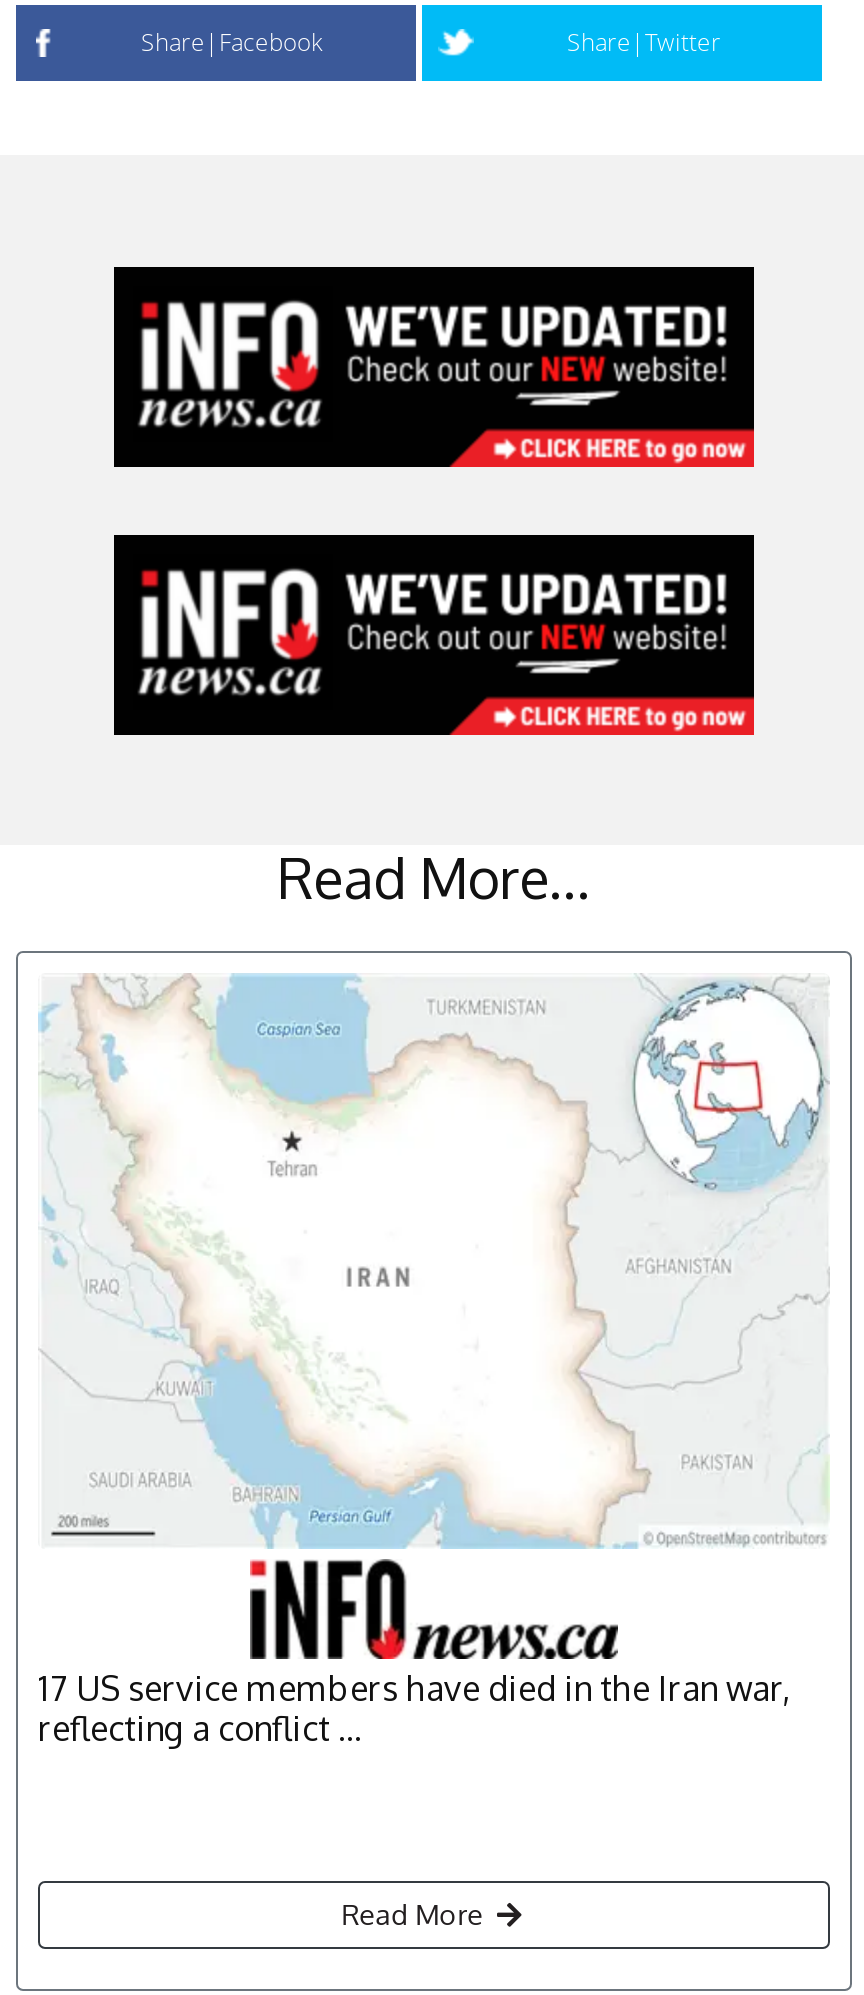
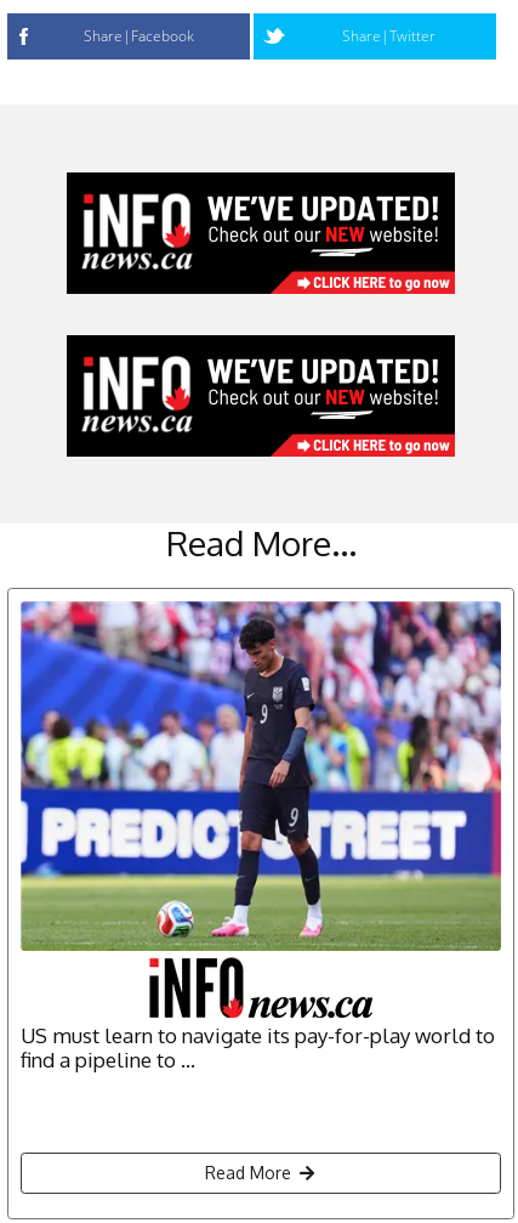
- [image]
+ [image]

- 17 US service members have died in the Iran war,
- reflecting a conflict ...
+ US must learn to navigate its pay-for-play world to
+ find a pipeline to ...
